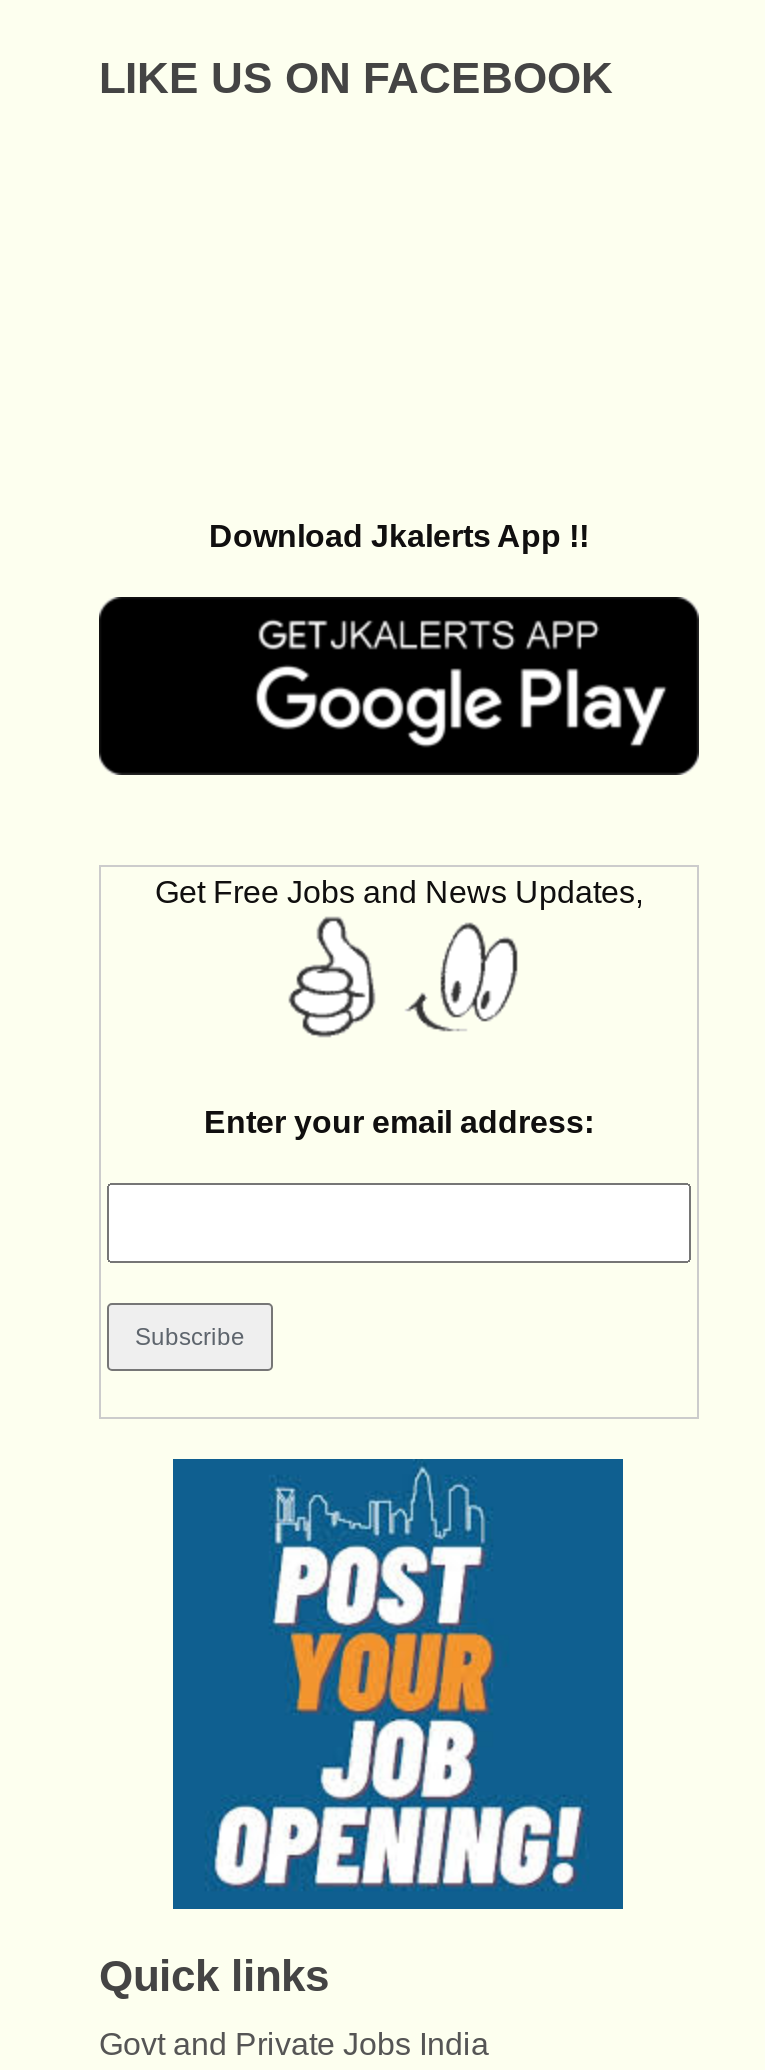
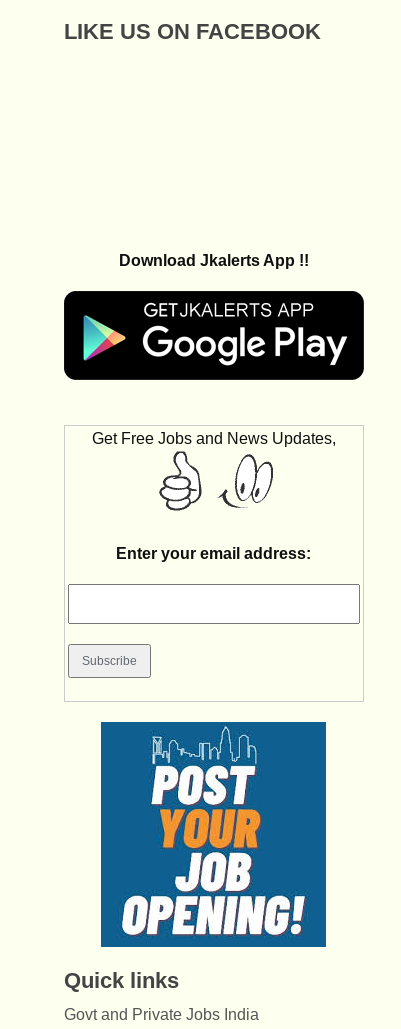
+ [image]
